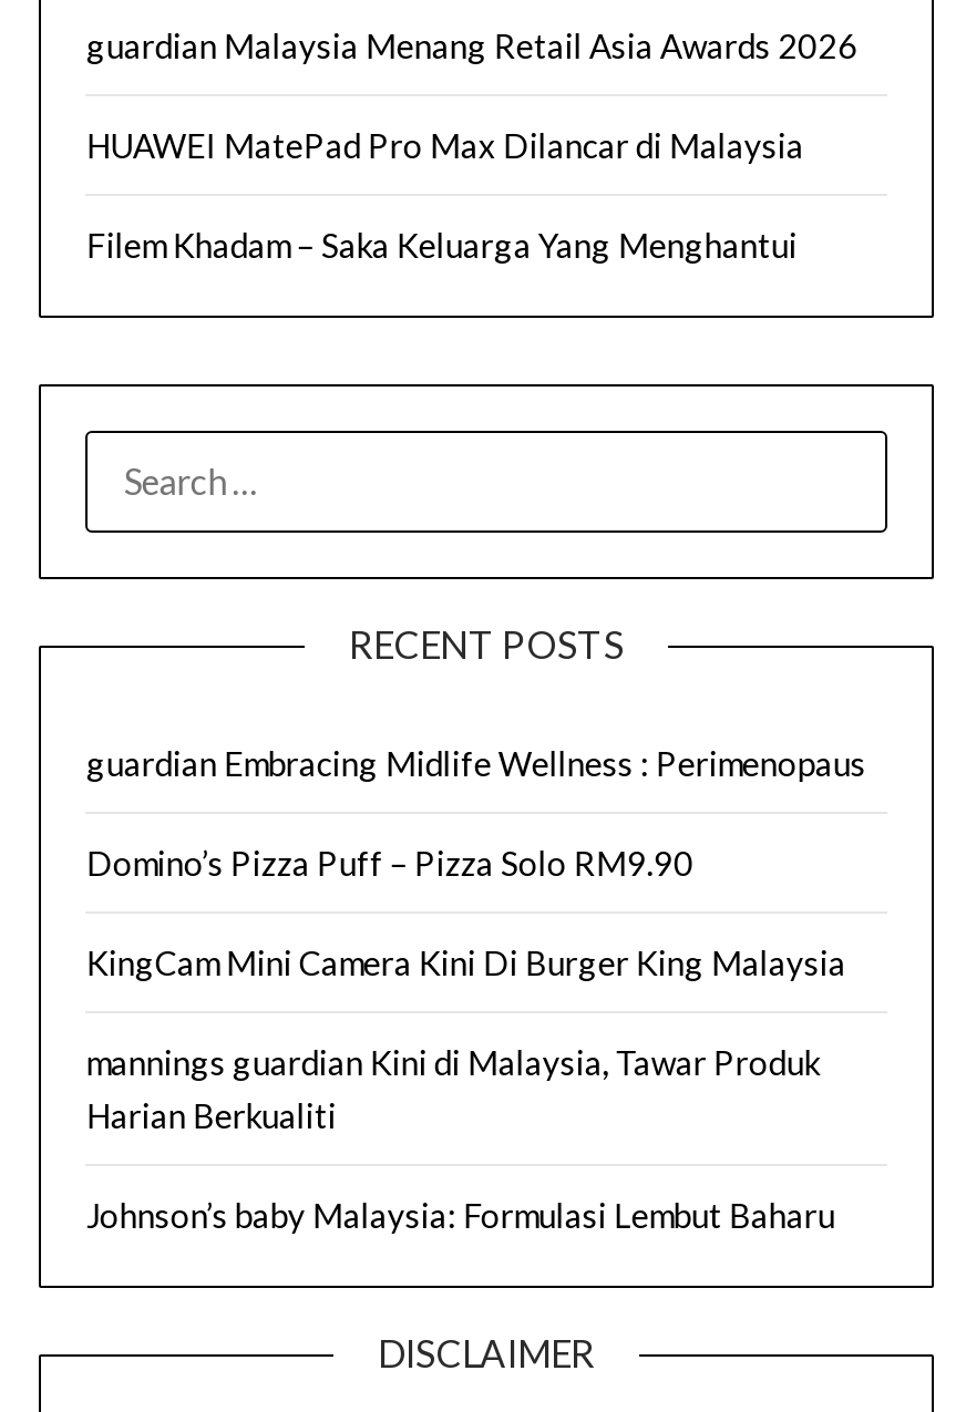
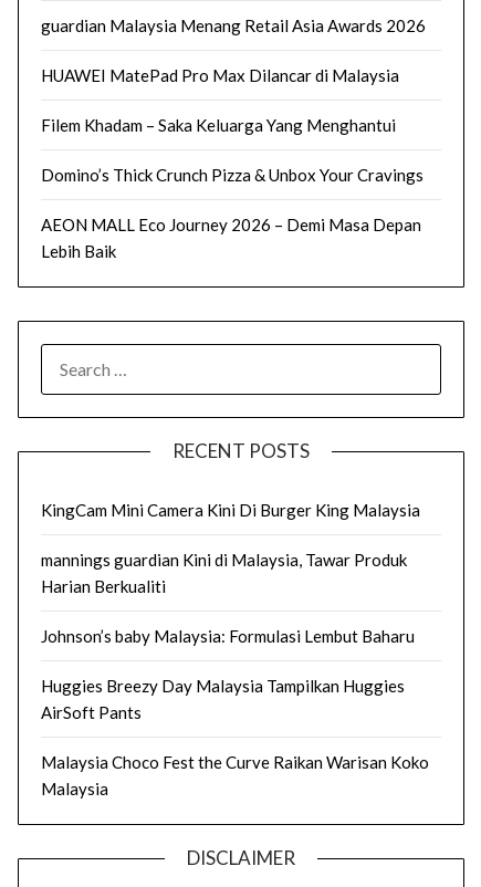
+ Domino’s Thick Crunch Pizza & Unbox Your Cravings
+ AEON MALL Eco Journey 2026 – Demi Masa Depan
+ Lebih Baik

- guardian Embracing Midlife Wellness : Perimenopaus
- Domino’s Pizza Puff – Pizza Solo RM9.90

+ Huggies Breezy Day Malaysia Tampilkan Huggies
+ AirSoft Pants
+ Malaysia Choco Fest the Curve Raikan Warisan Koko
+ Malaysia
